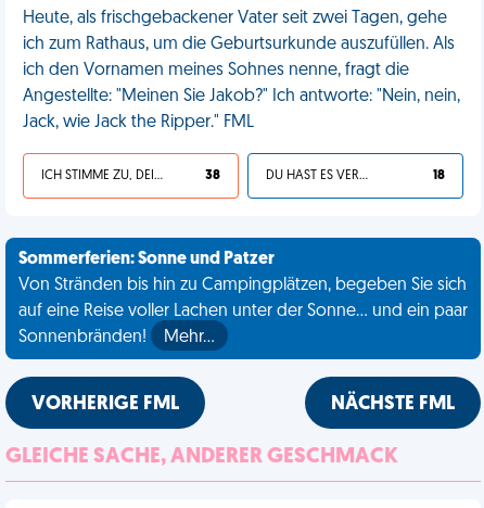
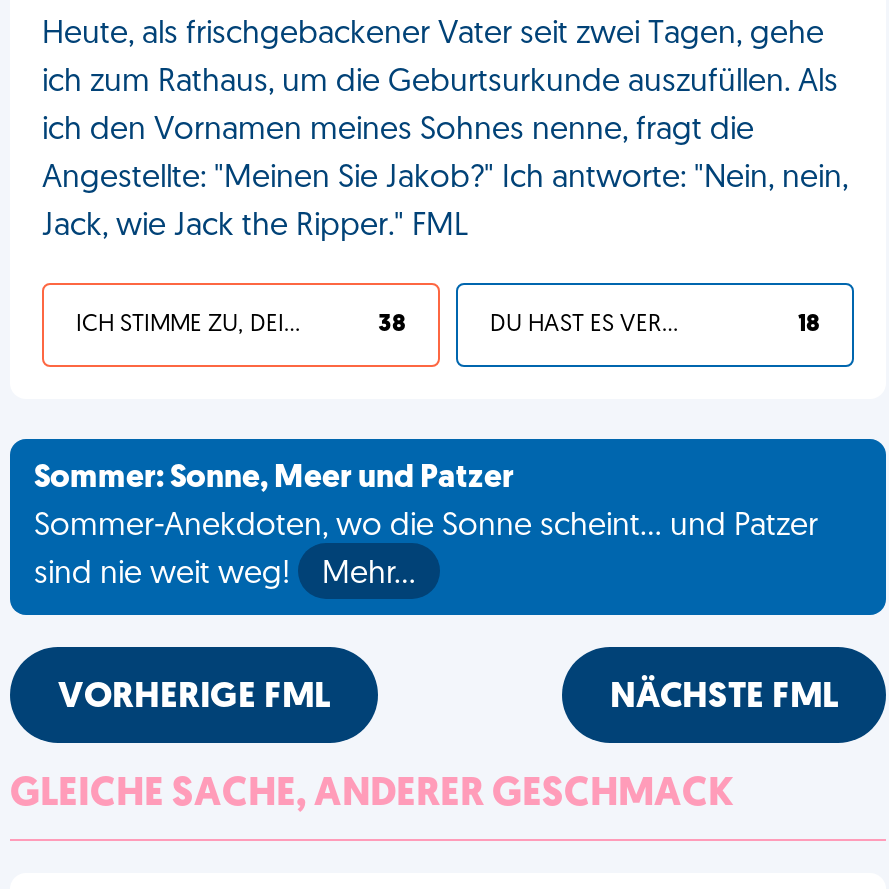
- Sommerferien: Sonne und Patzer
- Von Stränden bis hin zu Campingplätzen, begeben Sie sich
- auf eine Reise voller Lachen unter der Sonne... und ein paar
- Sonnenbränden!
+ Sommer: Sonne, Meer und Patzer
+ Sommer-Anekdoten, wo die Sonne scheint... und Patzer
+ sind nie weit weg!
